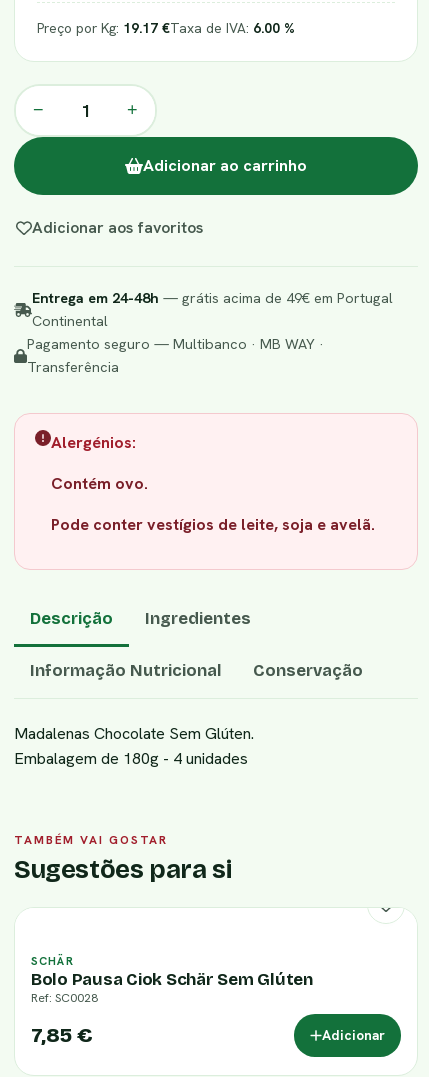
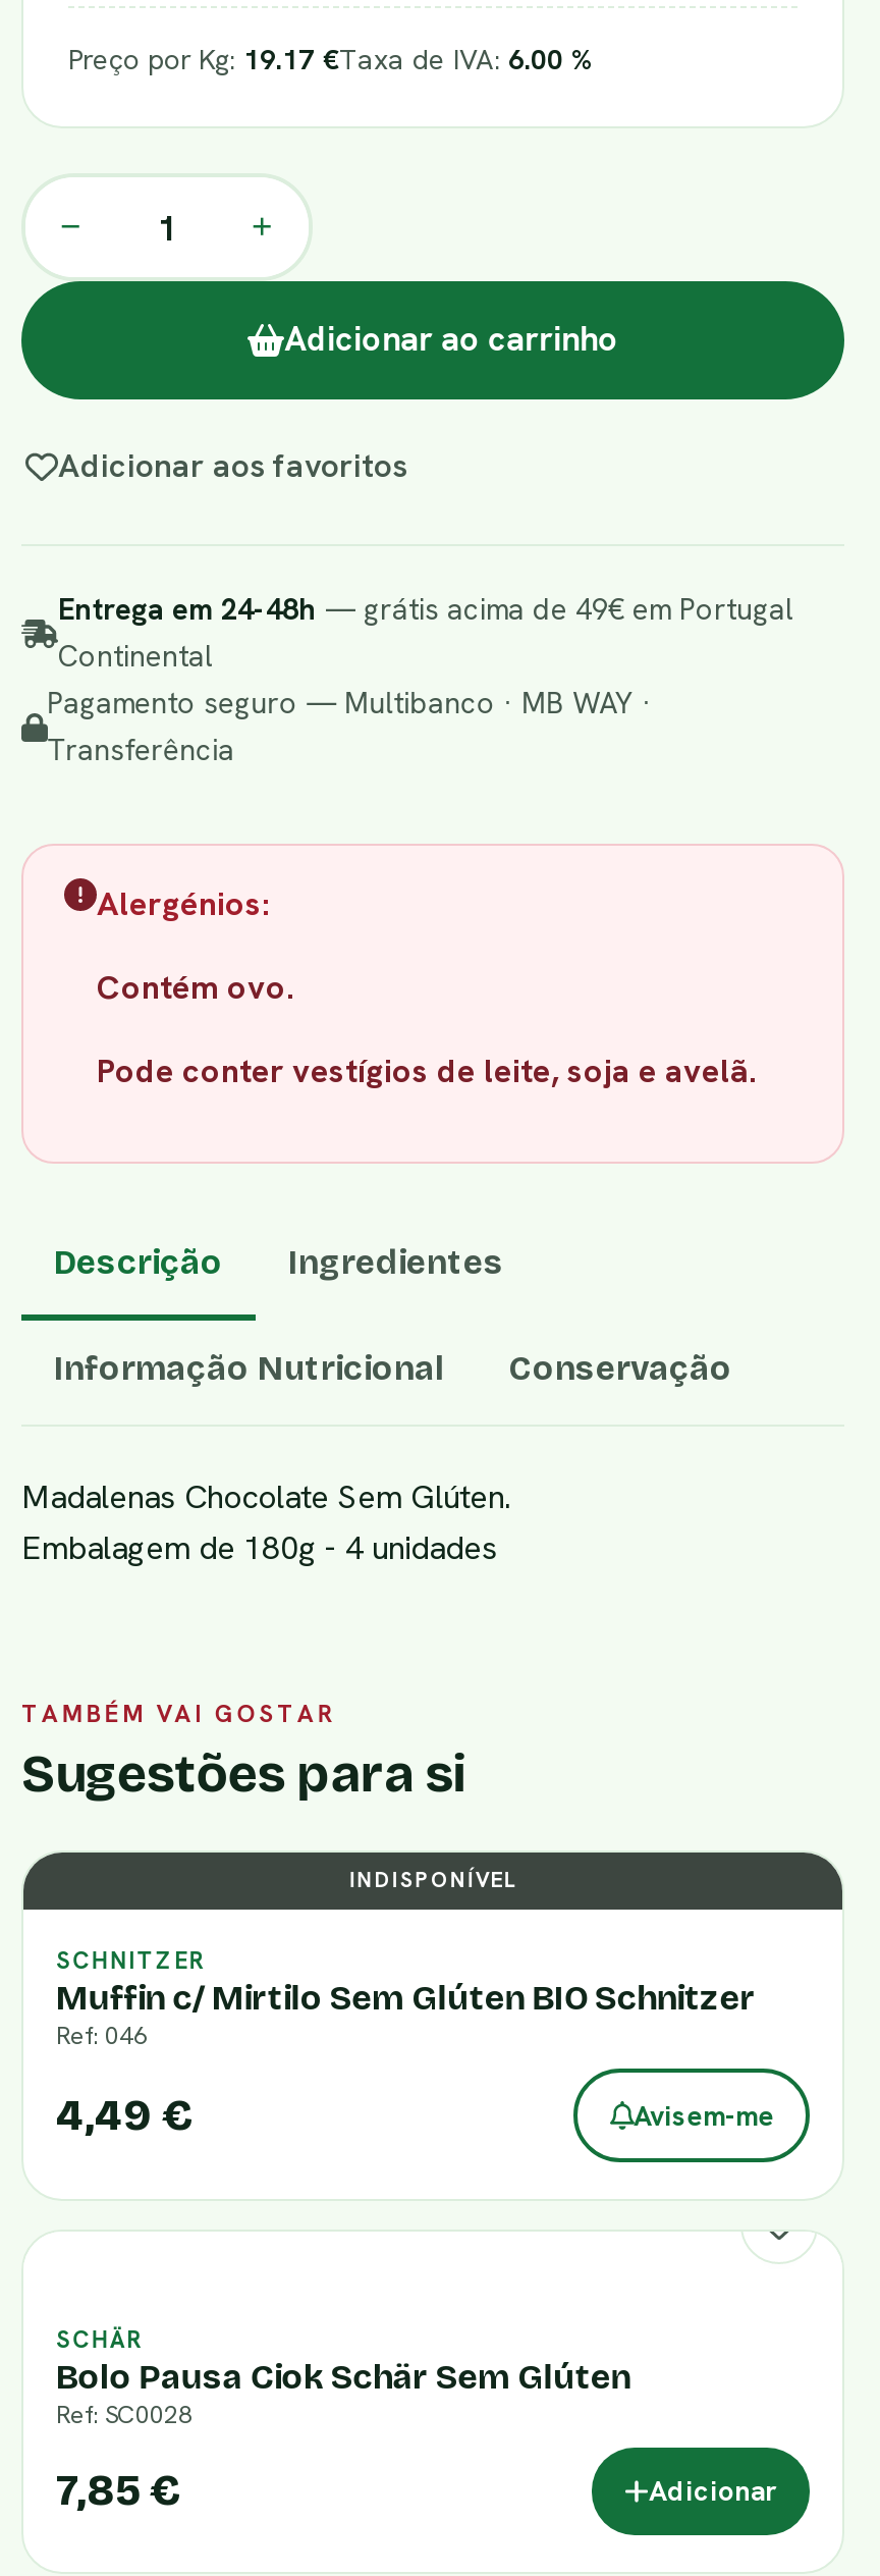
+ INDISPONÍVEL
+ SCHNITZER
+ Muffin c/ Mirtilo Sem Glúten BIO Schnitzer
+ Ref: 046
+ 4,49 €
+ Avisem-me
